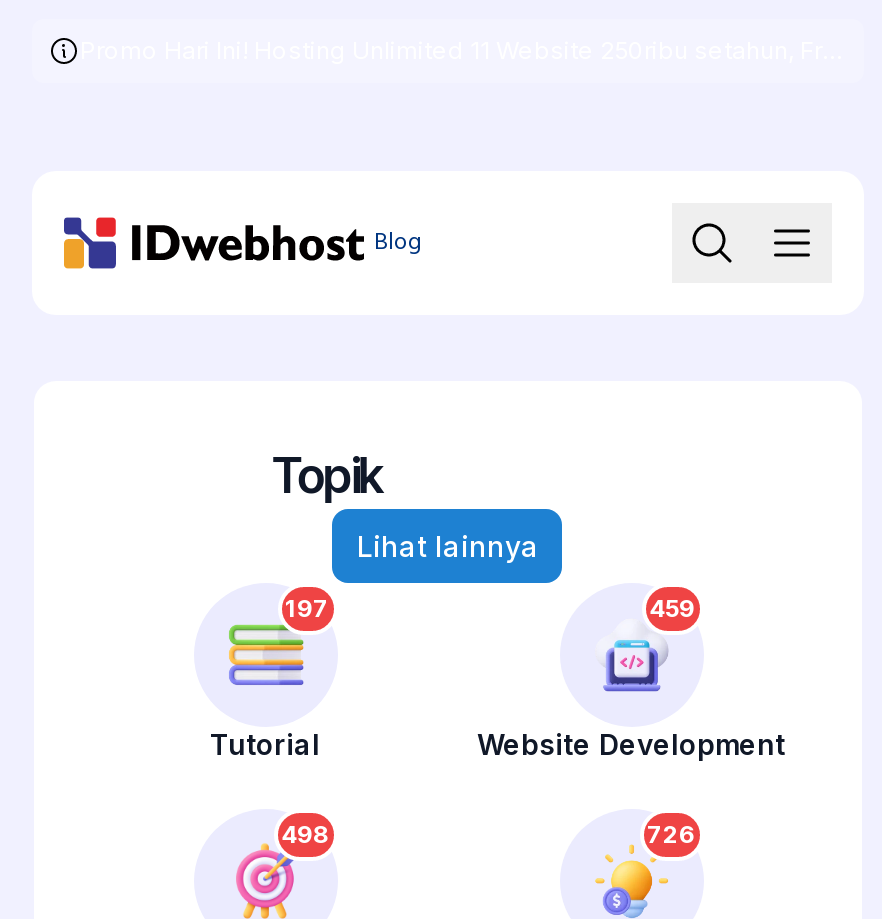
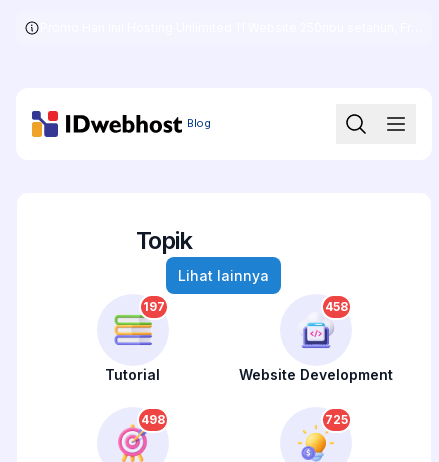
- 459
+ 458

- 726
+ 725
